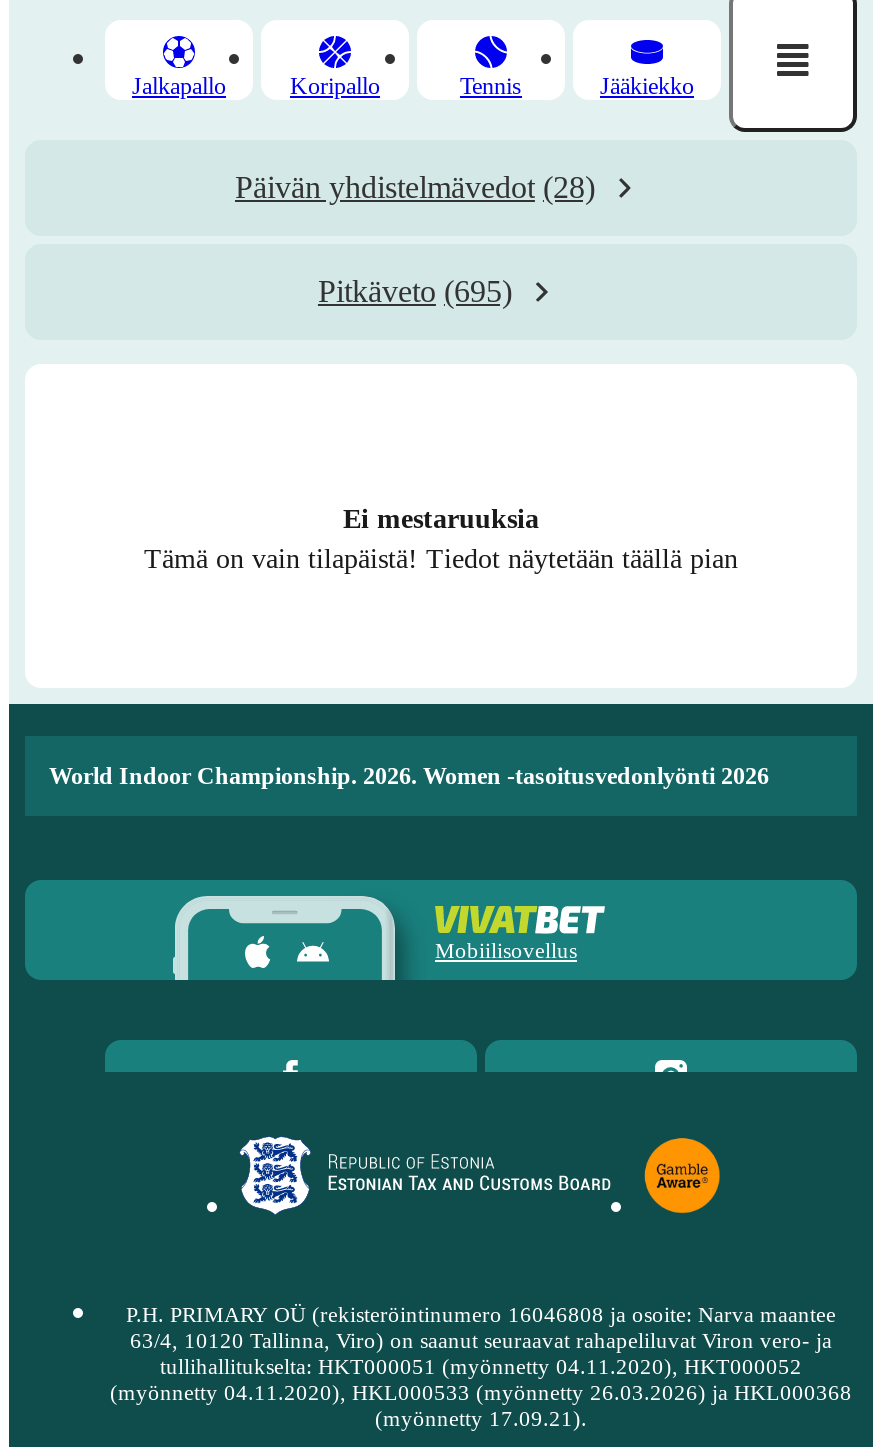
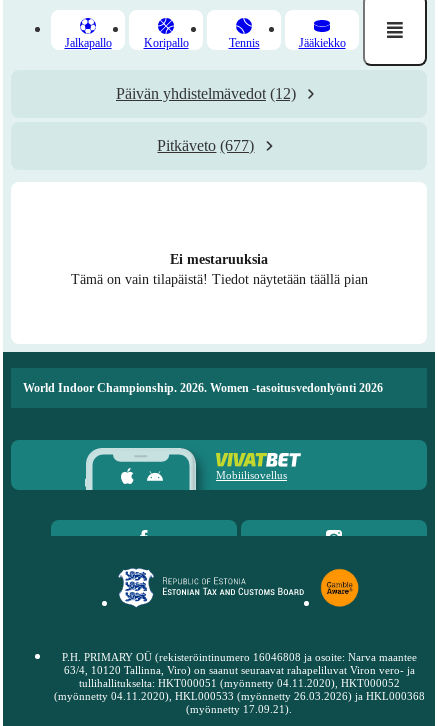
- Päivän yhdistelmävedot (28)
+ Päivän yhdistelmävedot (12)

- Pitkäveto (695)
+ Pitkäveto (677)
